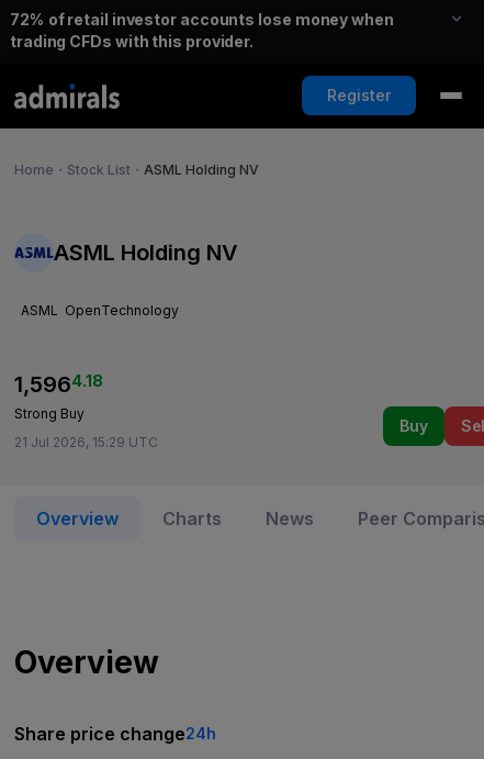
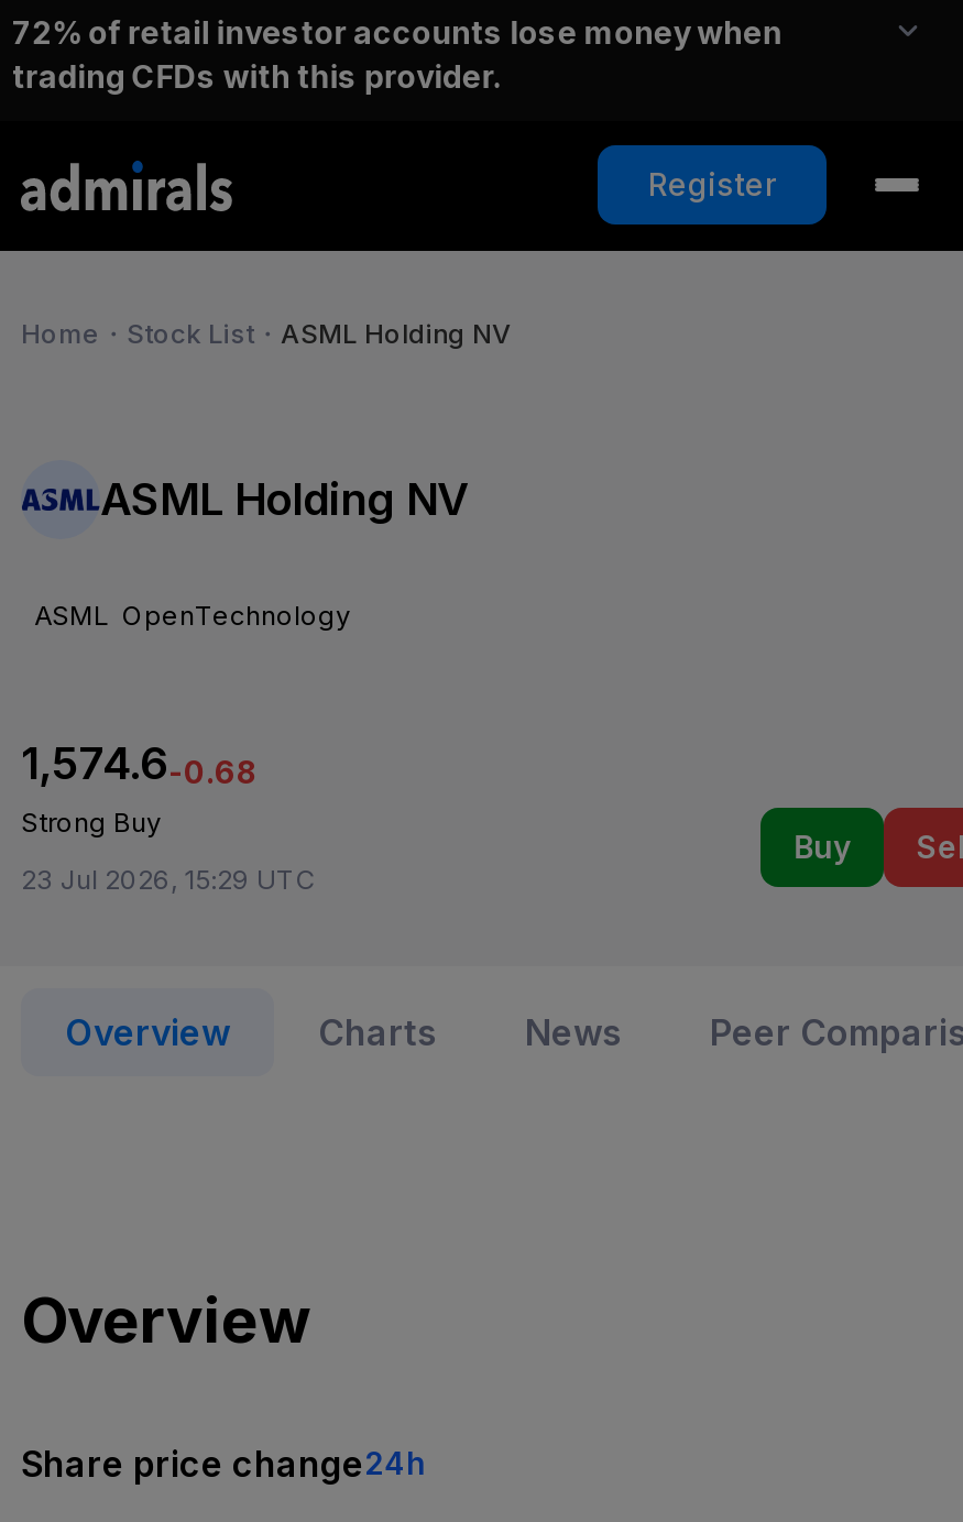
- 1,5964.18
+ 1,574.6-0.68

- 21 Jul 2026, 15:29 UTC
+ 23 Jul 2026, 15:29 UTC
